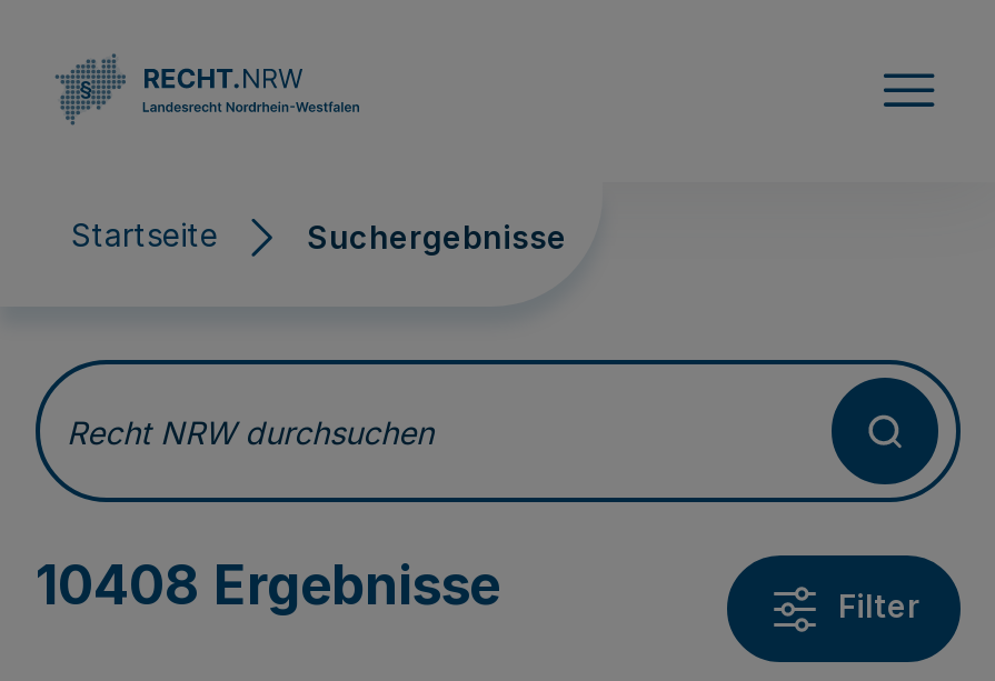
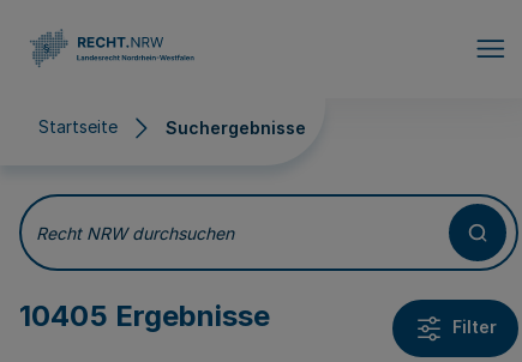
- 10408 Ergebnisse
+ 10405 Ergebnisse
